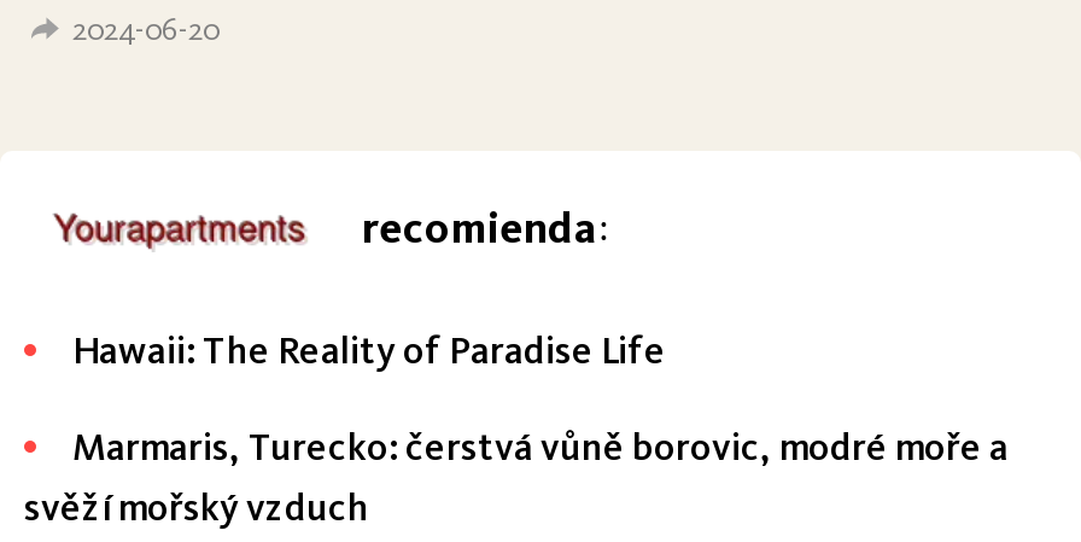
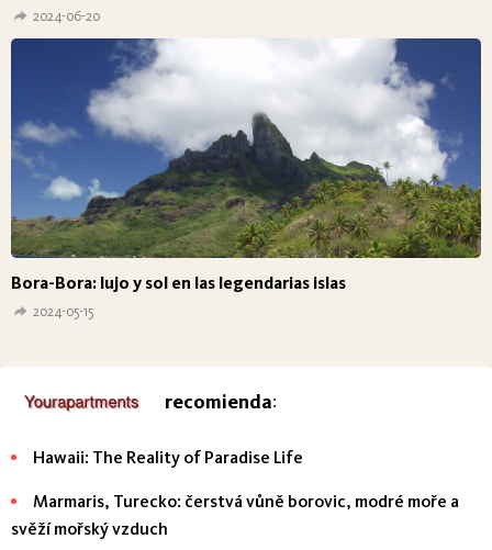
+ [image]
+ Bora-Bora: lujo y sol en las legendarias islas
+ 2024-05-15
